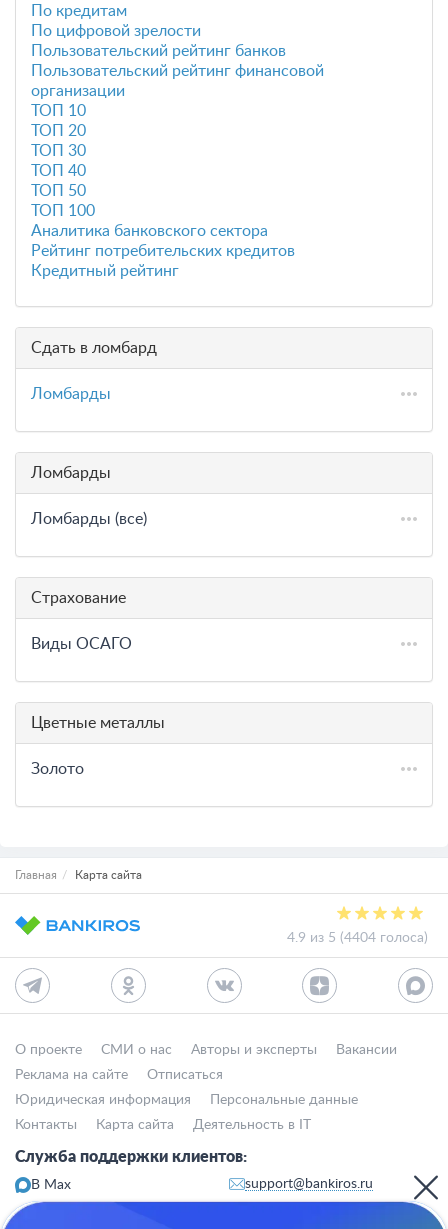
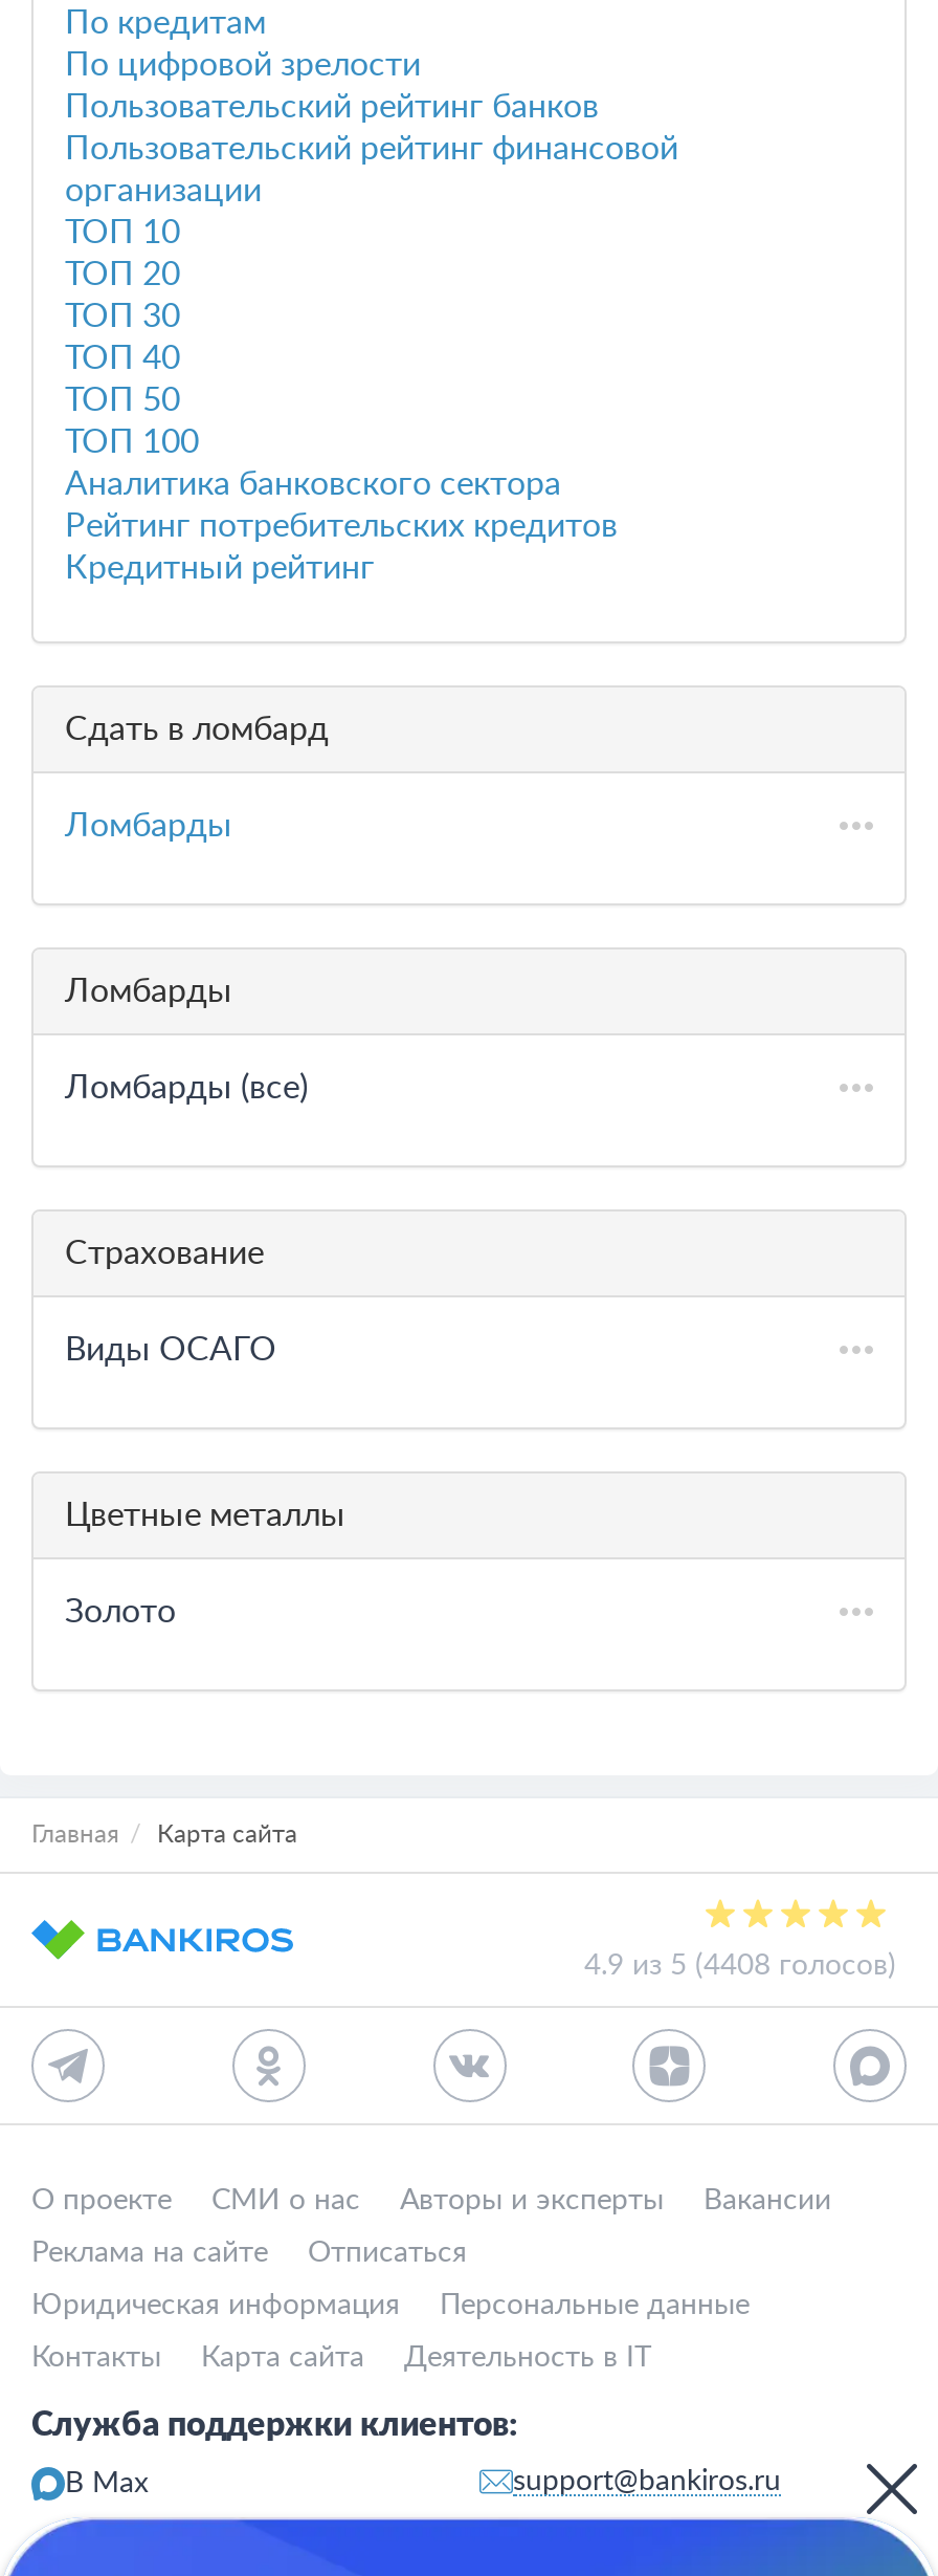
- 4.9 из 5 (4404 голоса)
+ 4.9 из 5 (4408 голосов)
